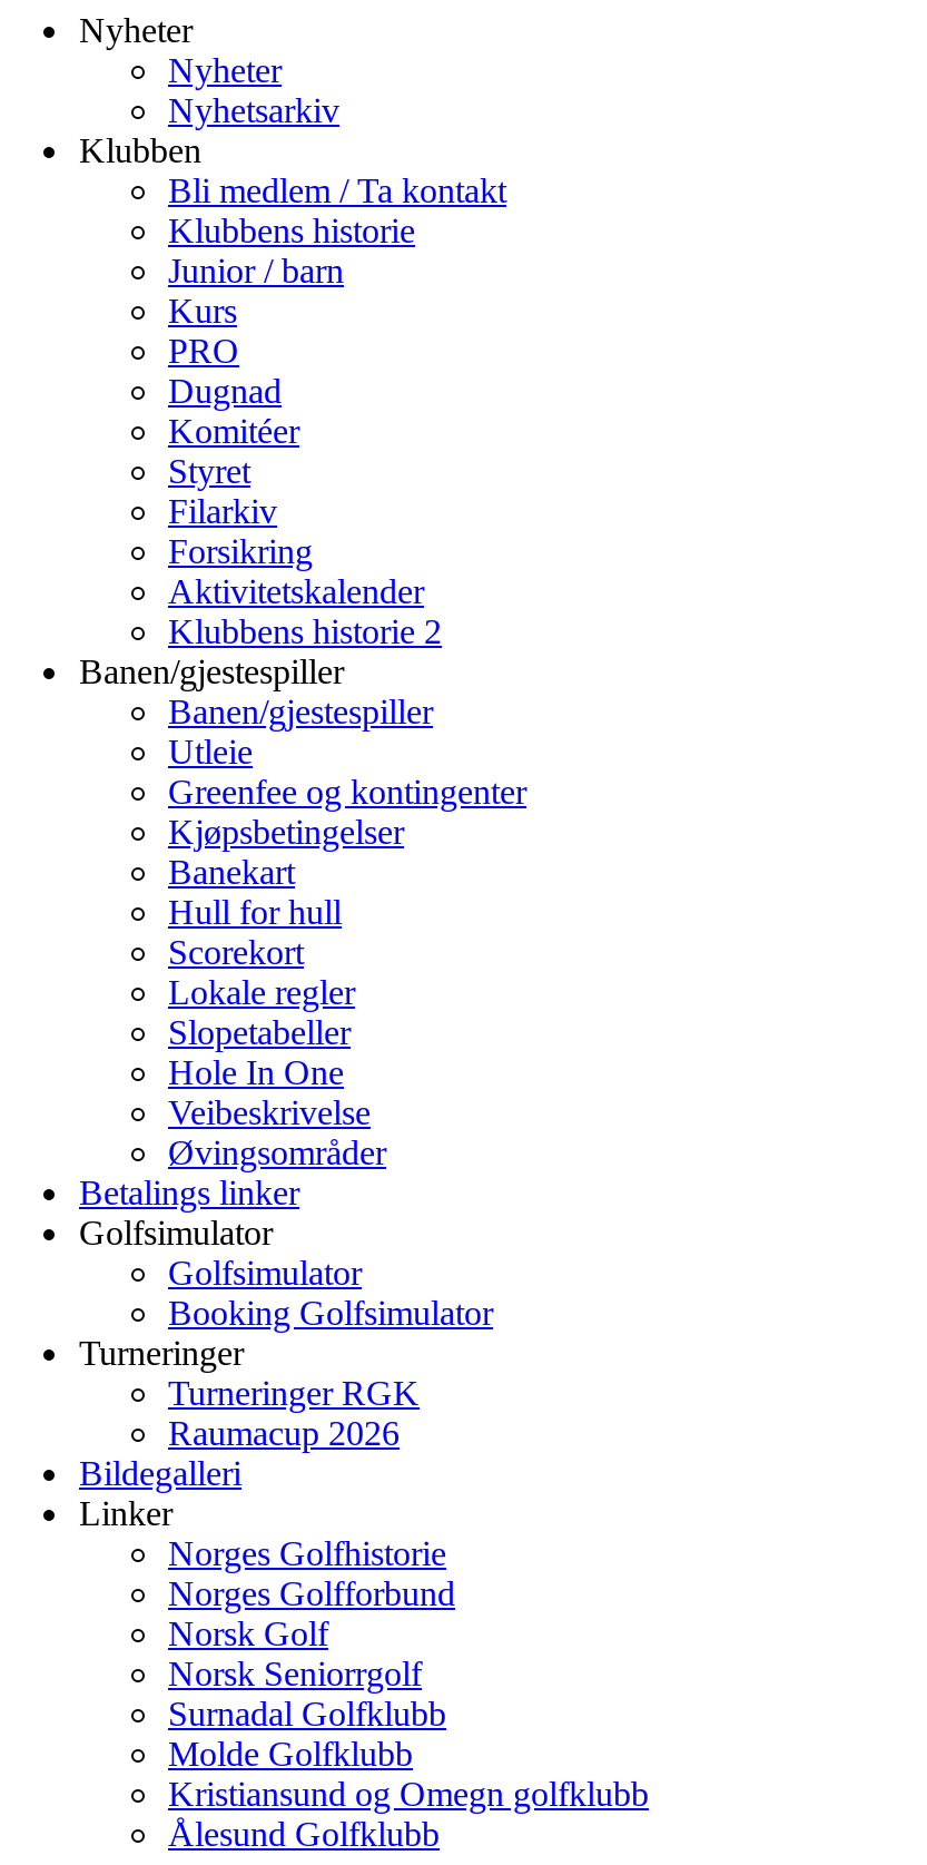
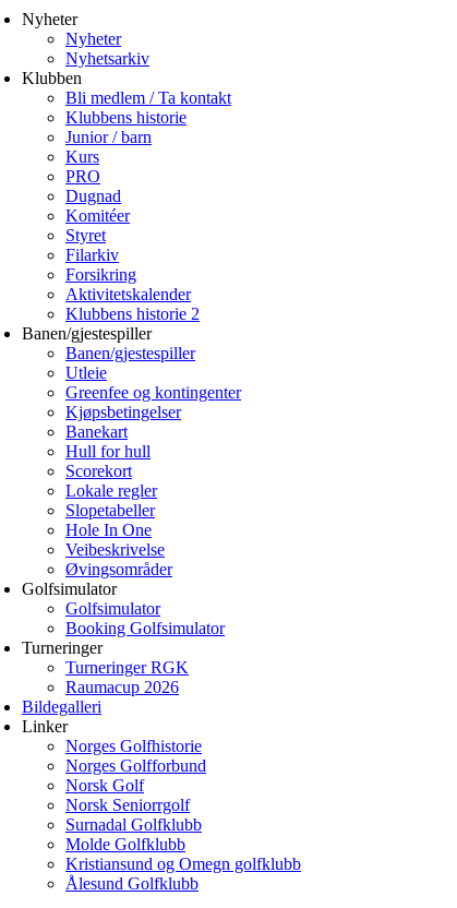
- Betalings linker
